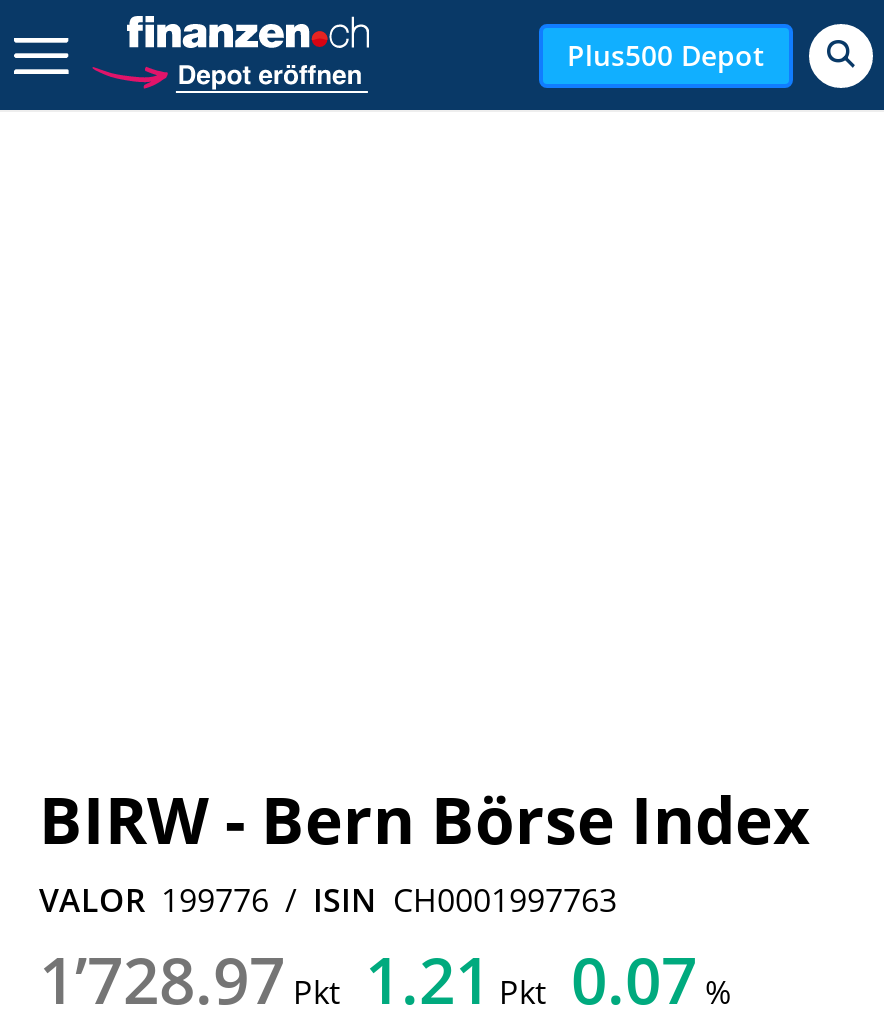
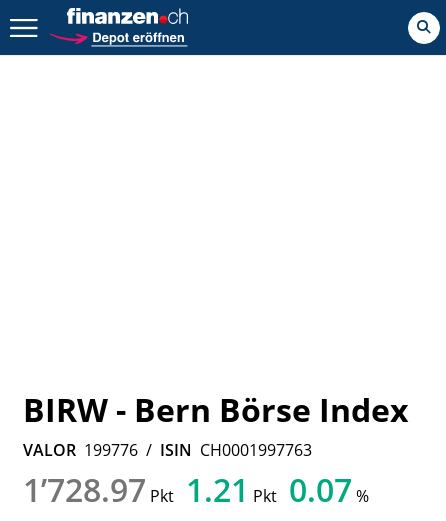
- Plus500 Depot
